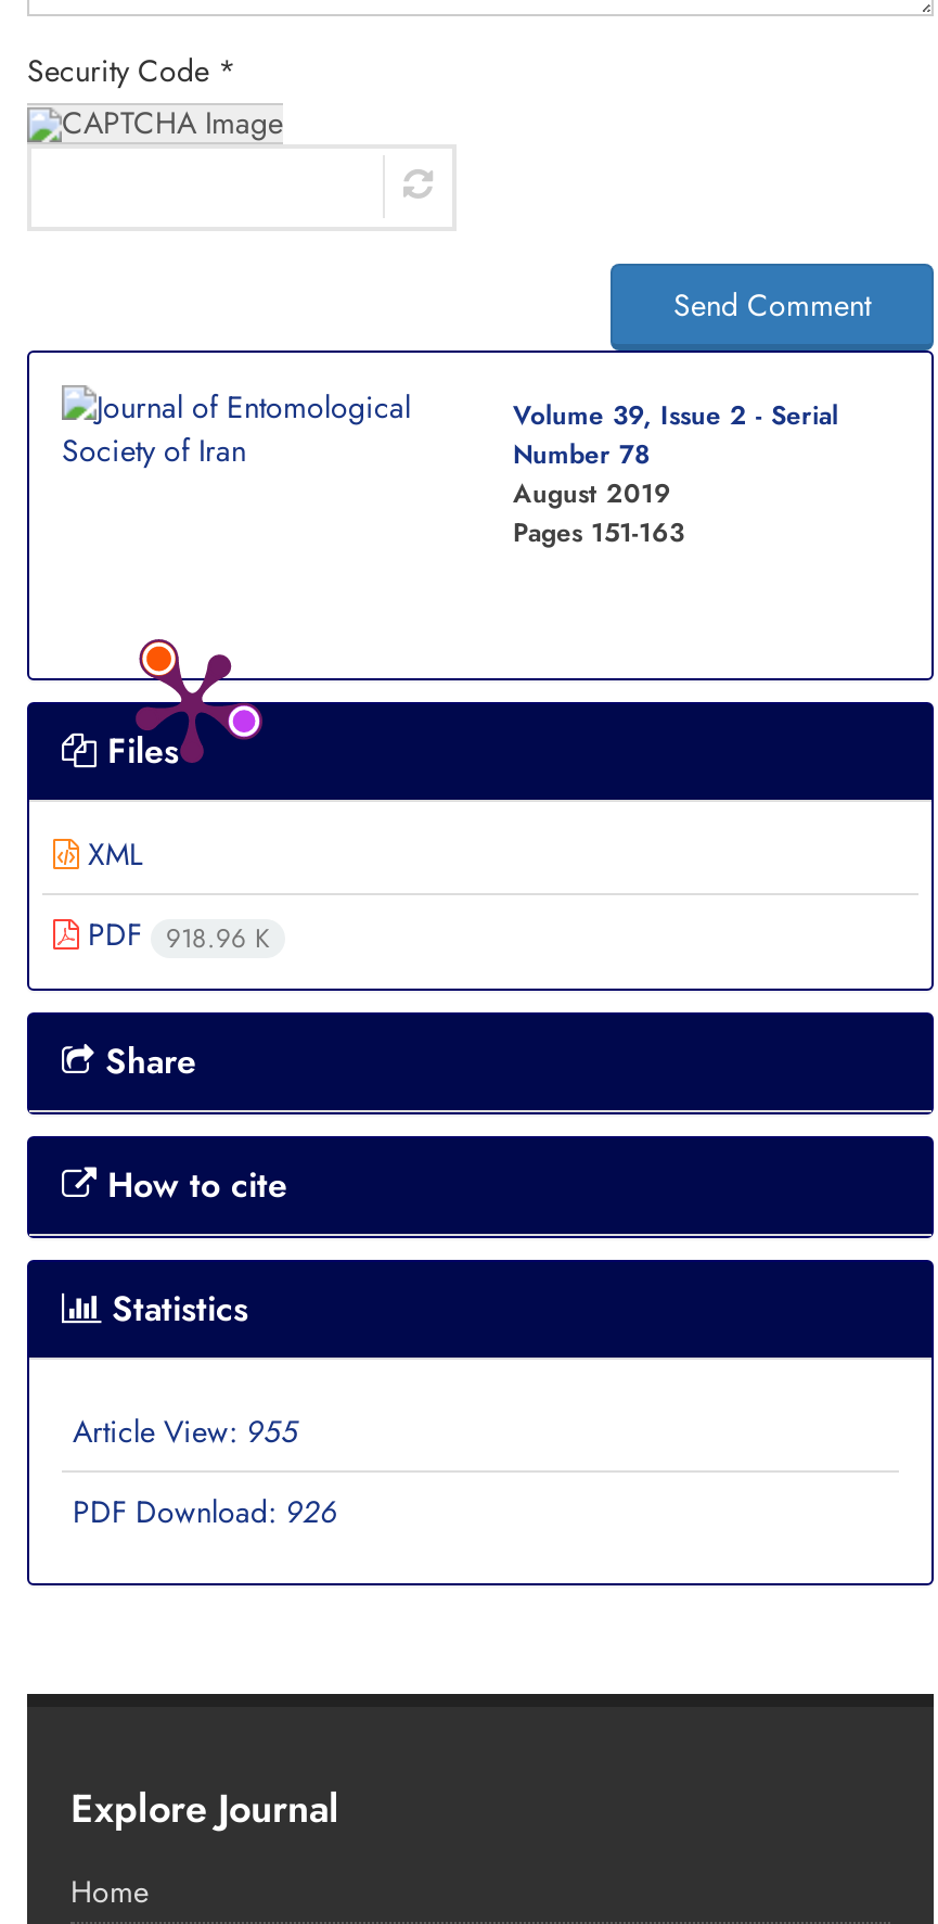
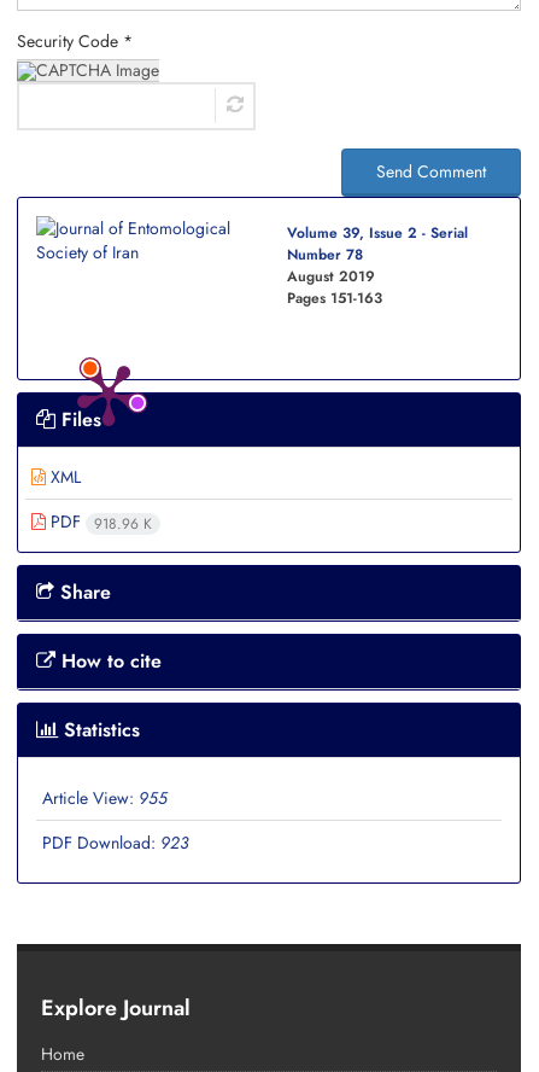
- PDF Download: 926
+ PDF Download: 923
